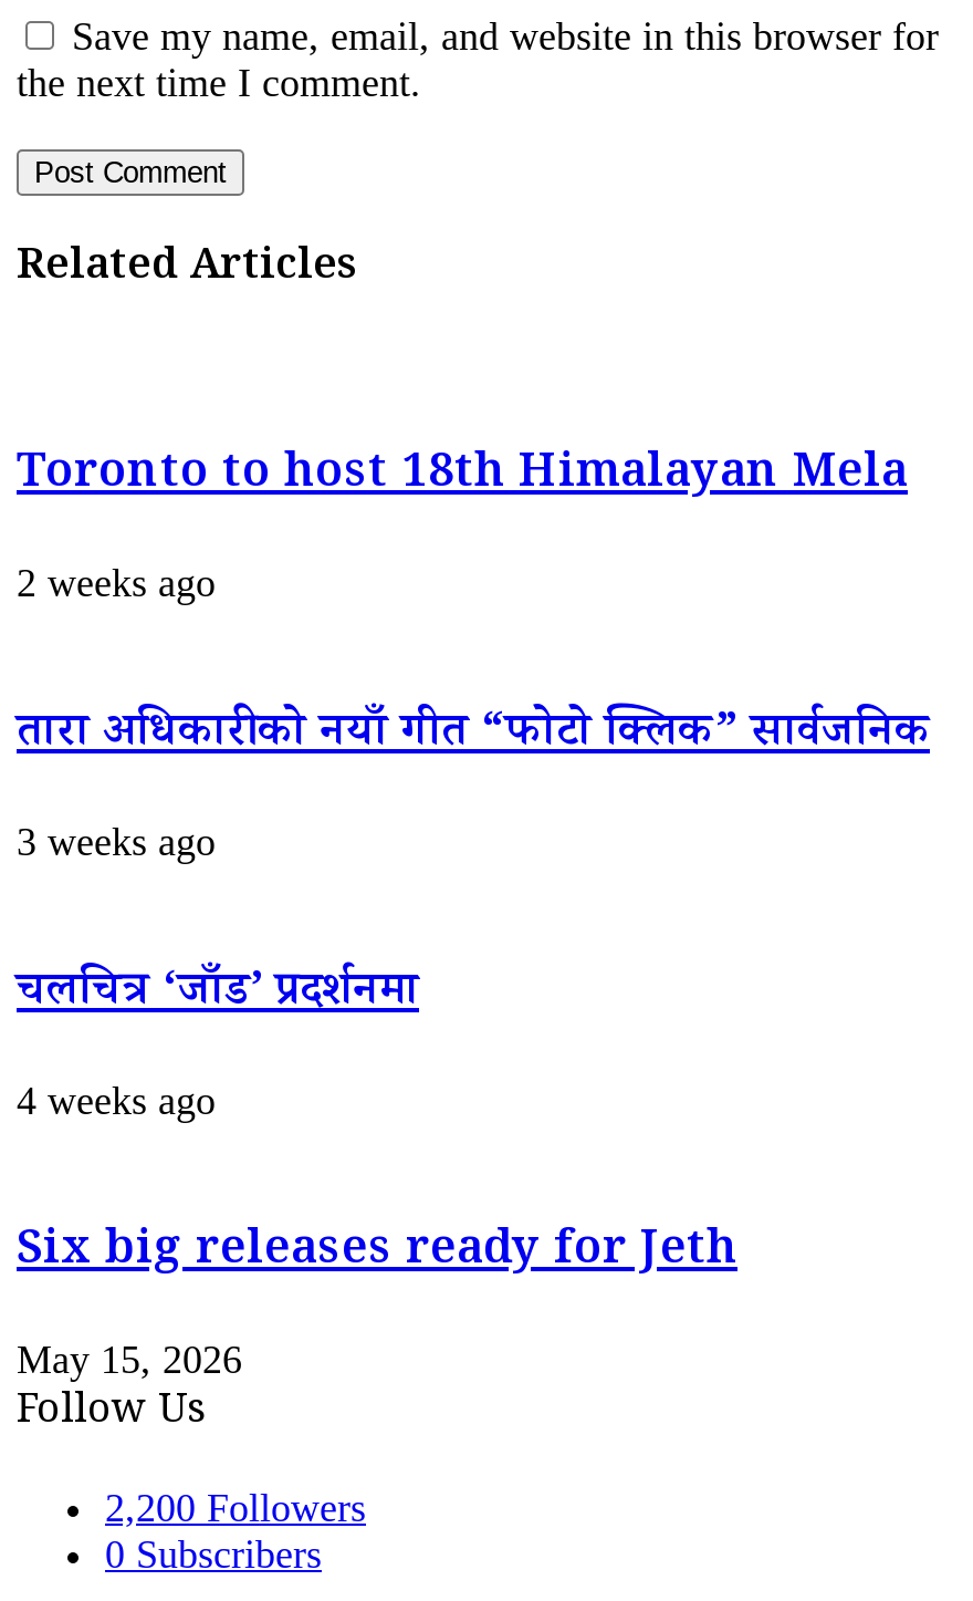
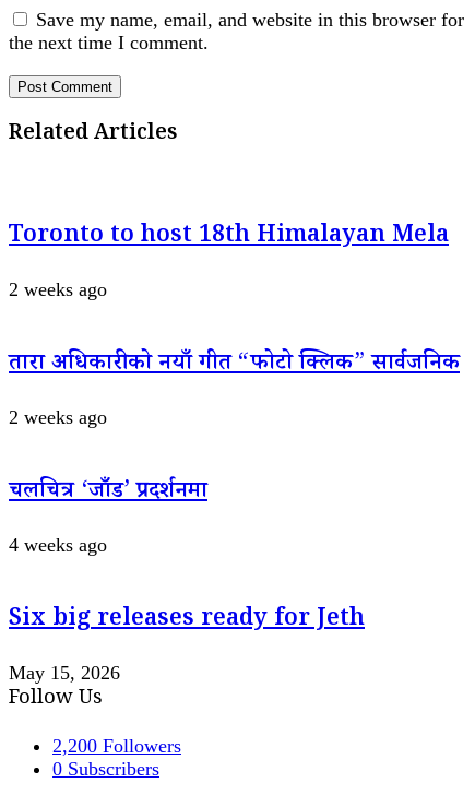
- 3 weeks ago
+ 2 weeks ago
